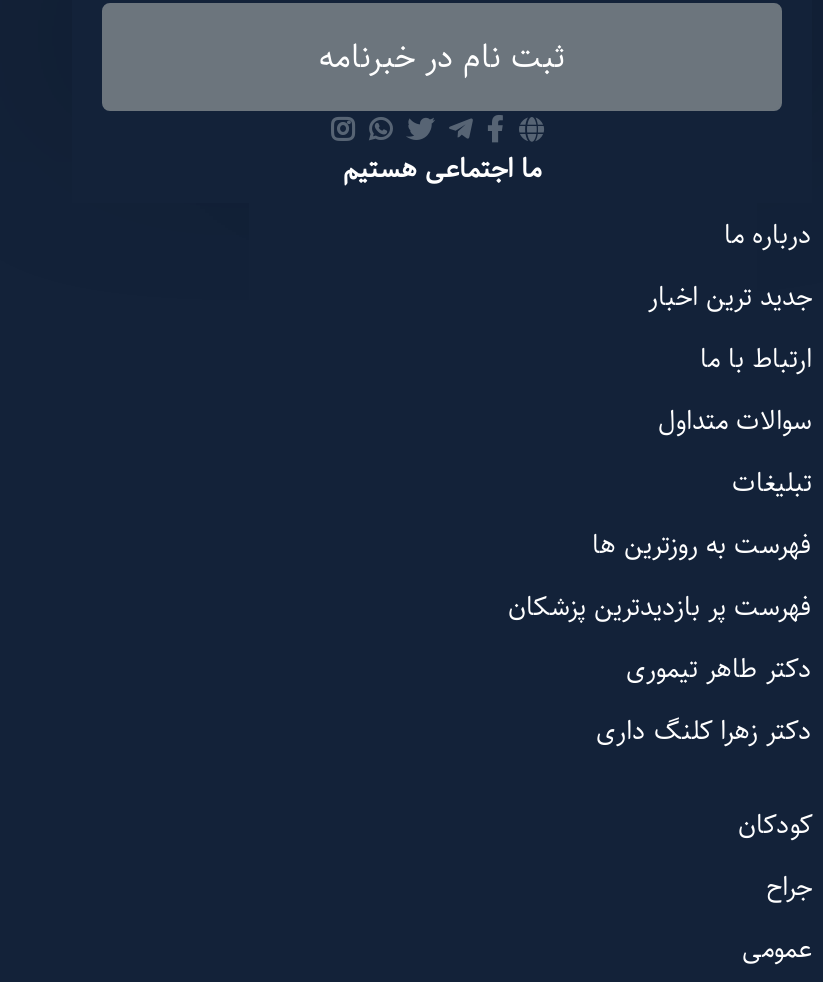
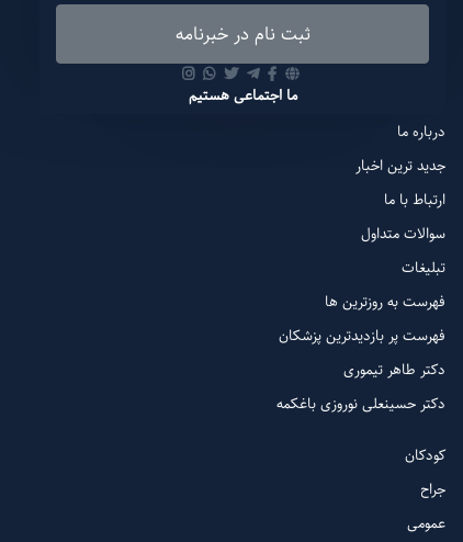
- دکتر زهرا کلنگ داری
+ دکتر حسینعلی نوروزی باغکمه
